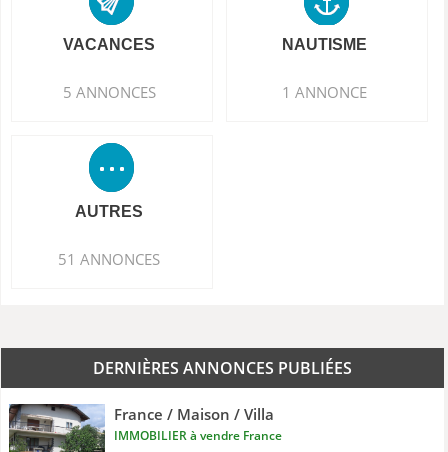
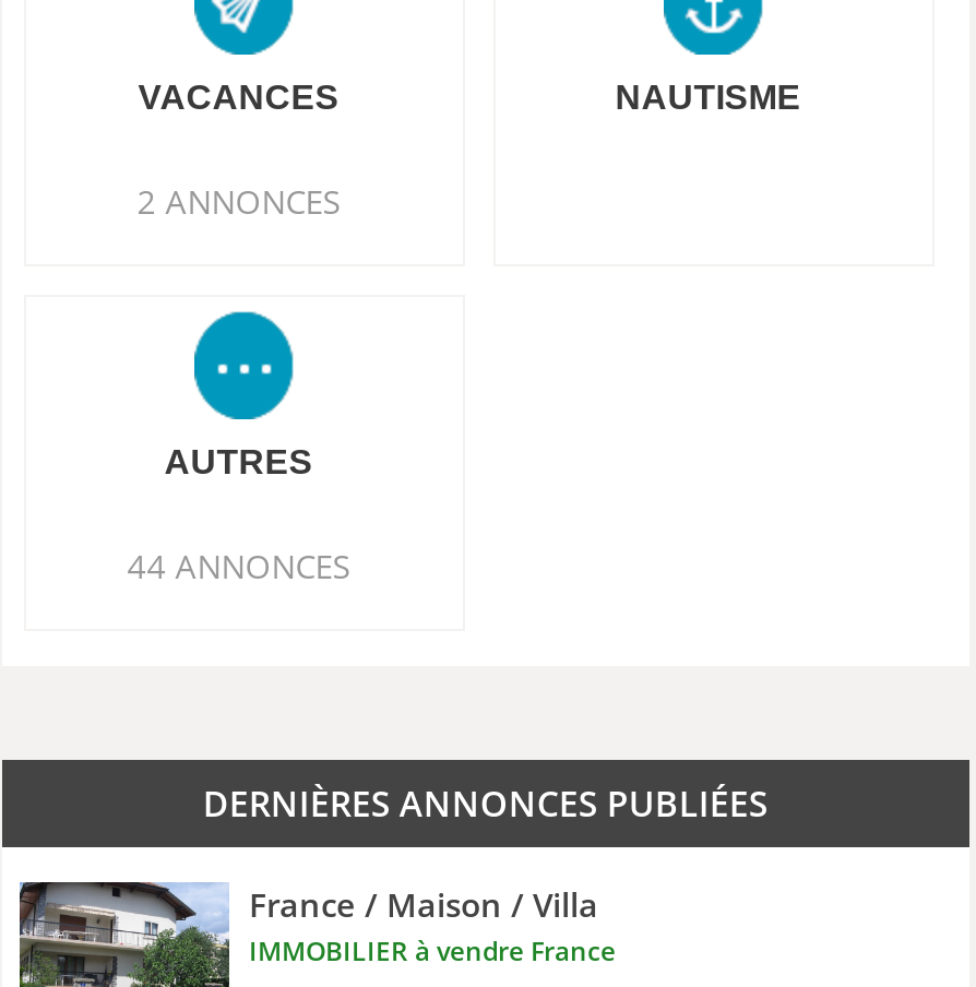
- 5 ANNONCES
+ 2 ANNONCES

- 1 ANNONCE

- 51 ANNONCES
+ 44 ANNONCES
